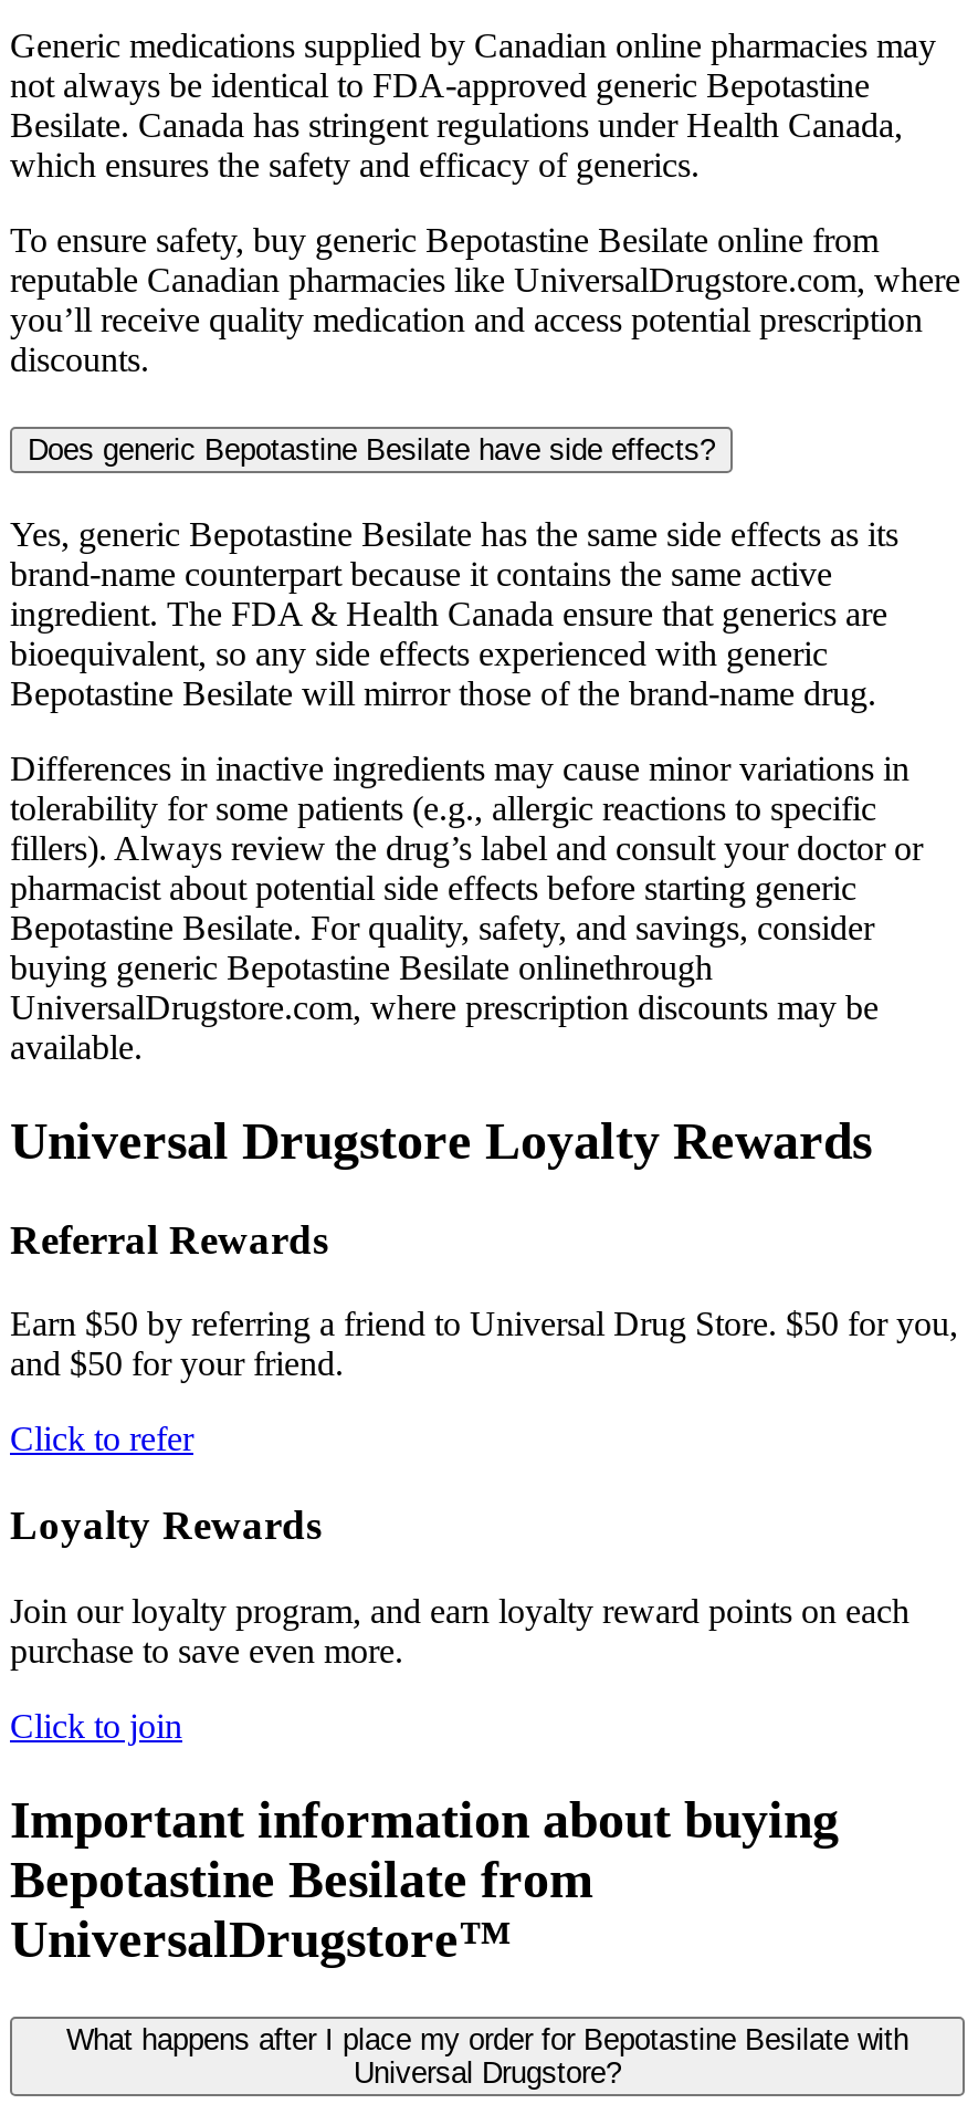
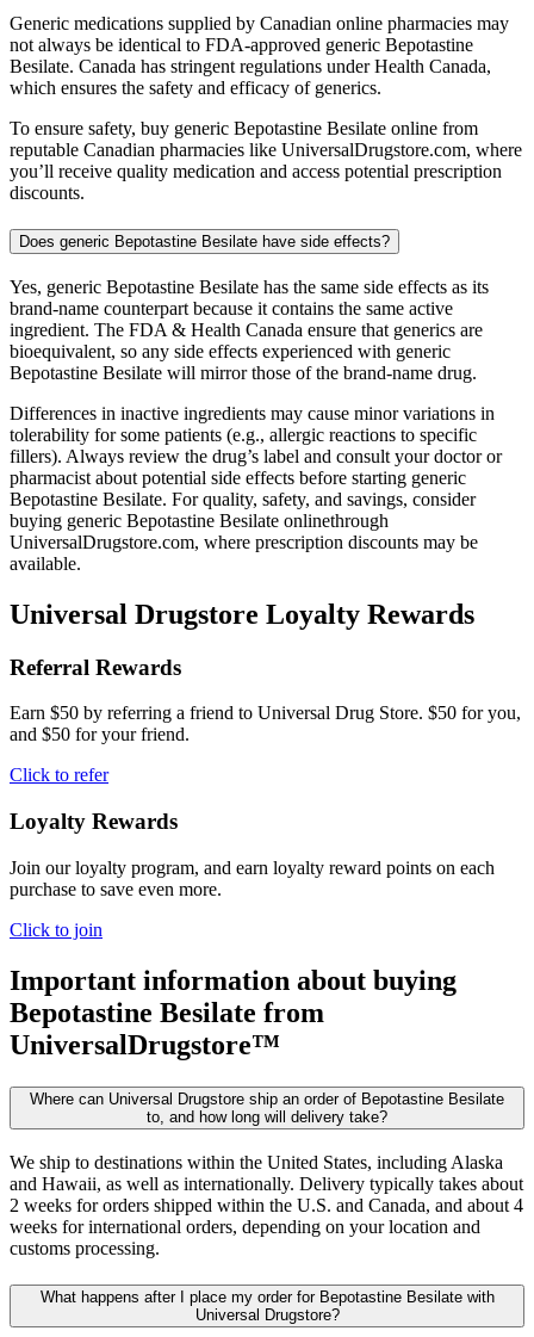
+ Where can Universal Drugstore ship an order of Bepotastine Besilate
+ to, and how long will delivery take?
+ We ship to destinations within the United States, including Alaska
+ and Hawaii, as well as internationally. Delivery typically takes about
+ 2 weeks for orders shipped within the U.S. and Canada, and about 4
+ weeks for international orders, depending on your location and
+ customs processing.
